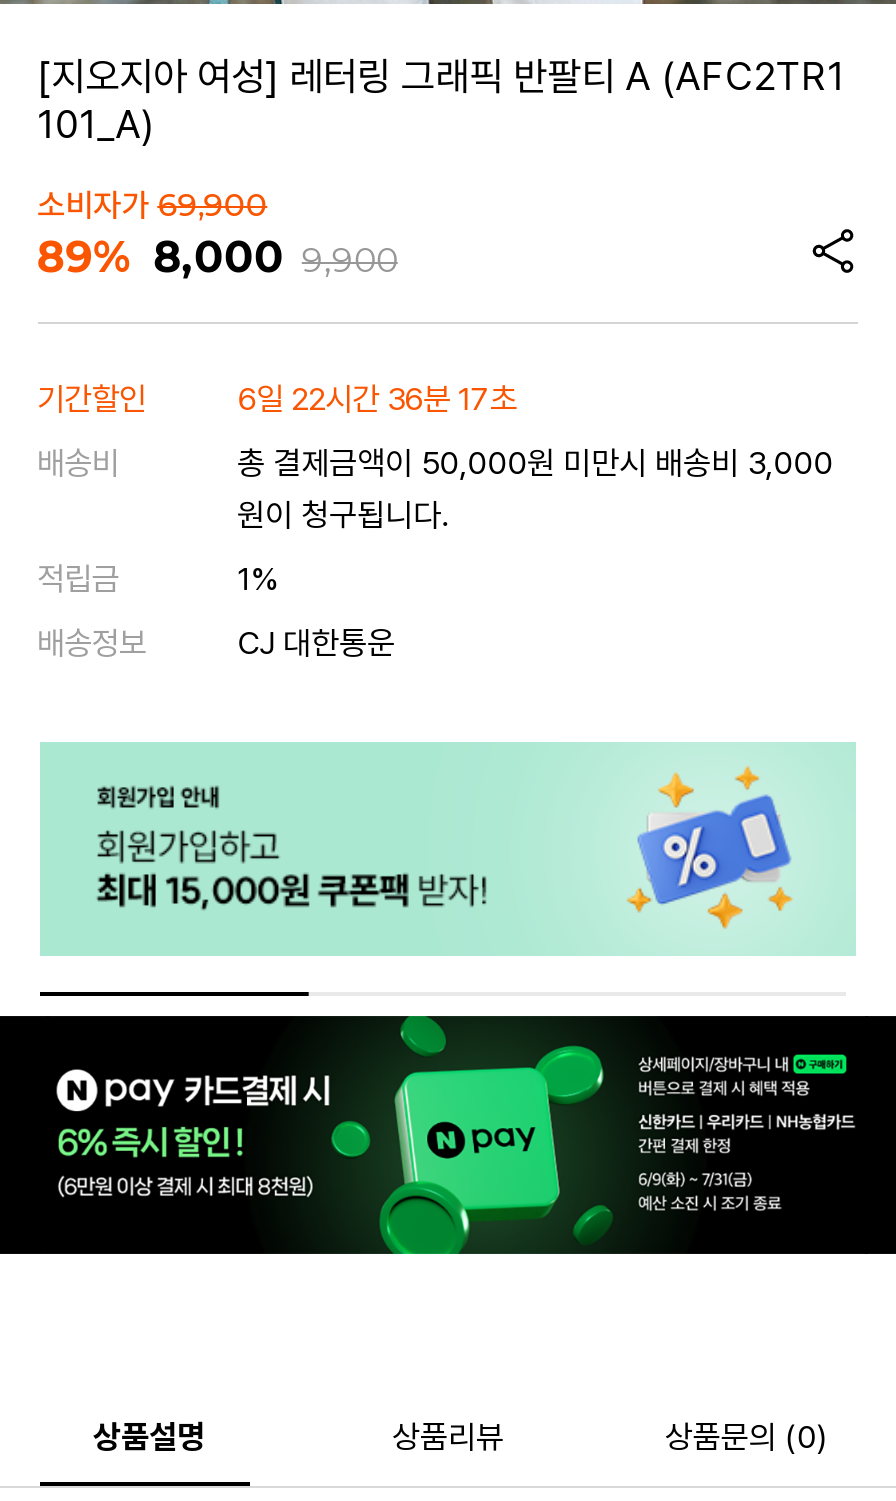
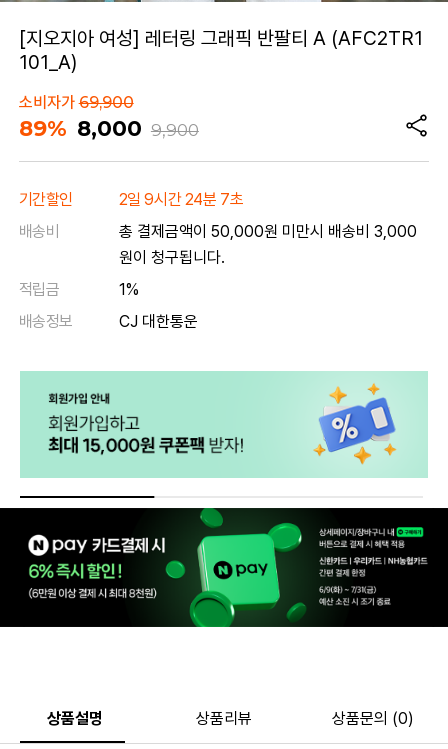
- 6일 22시간 36분 17초
+ 2일 9시간 24분 7초
